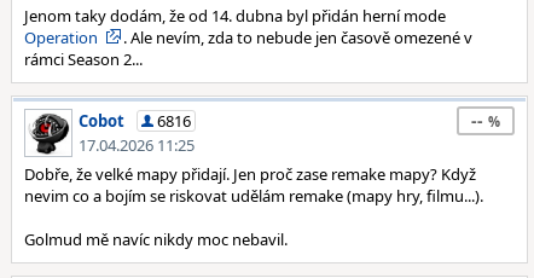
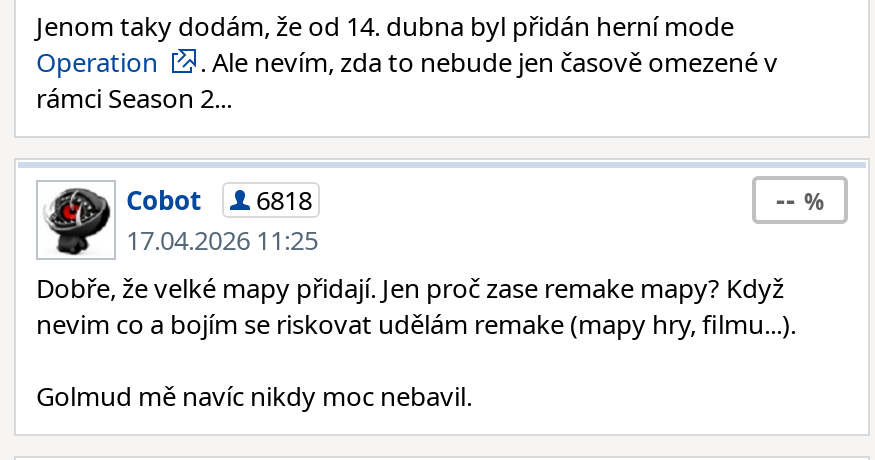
- Cobot 6816
+ Cobot 6818
